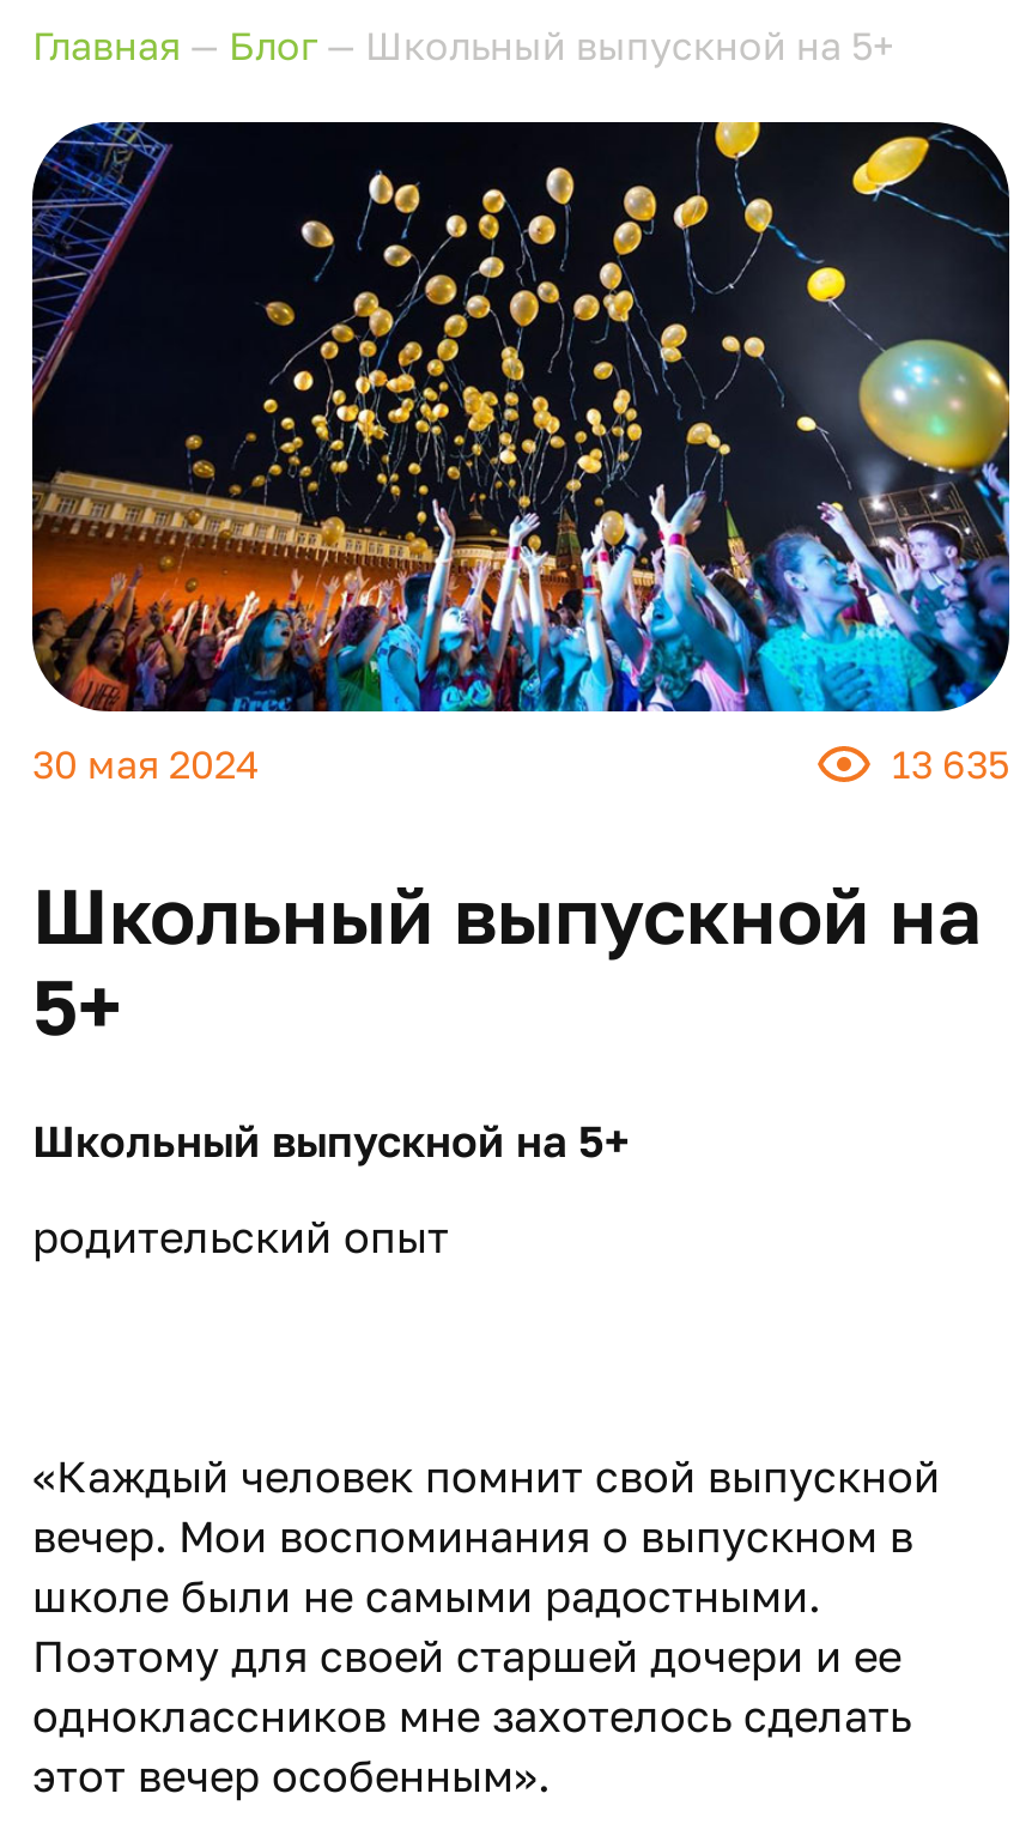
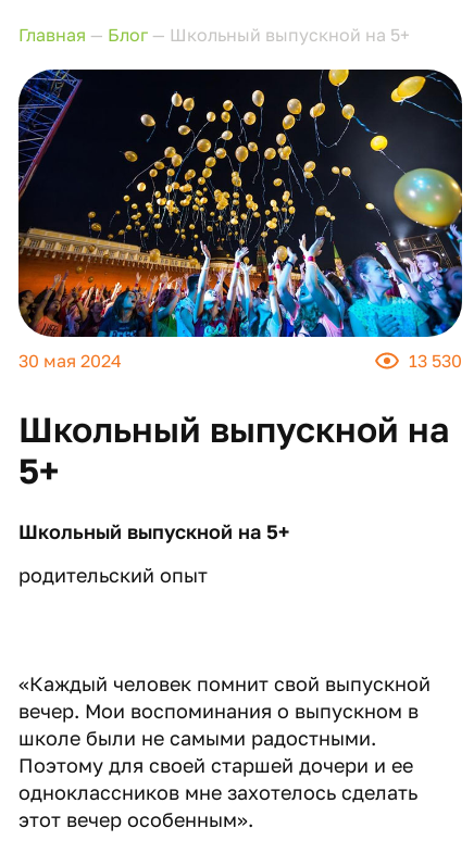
- 13 635
+ 13 530
